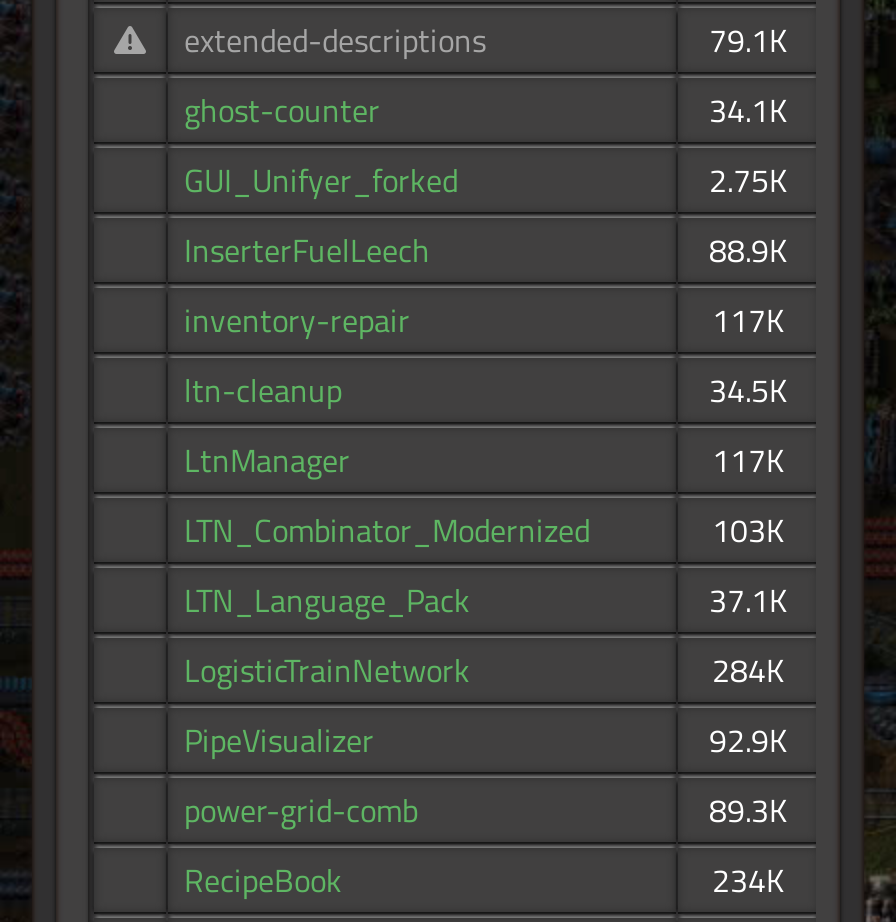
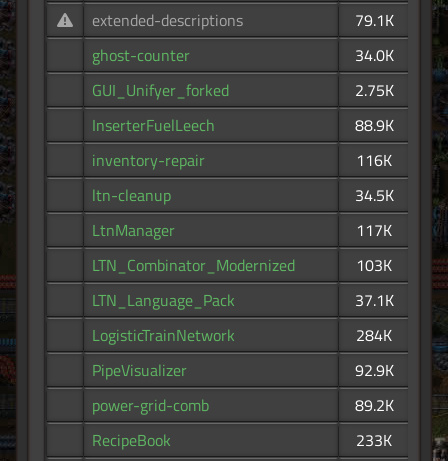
- 34.1K
+ 34.0K

- 117K
+ 116K

- 89.3K
+ 89.2K

- 234K
+ 233K
